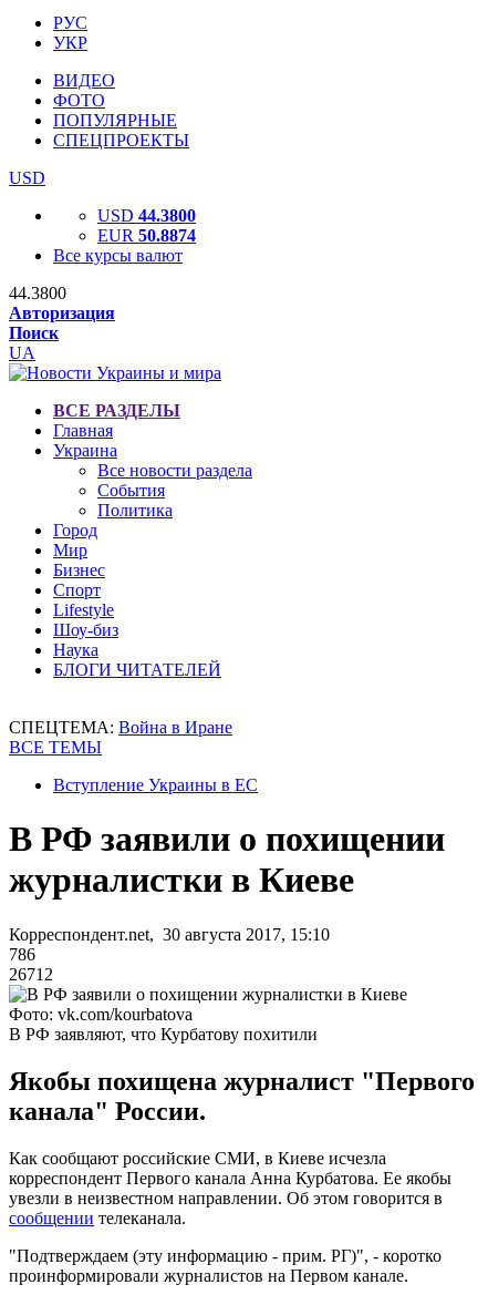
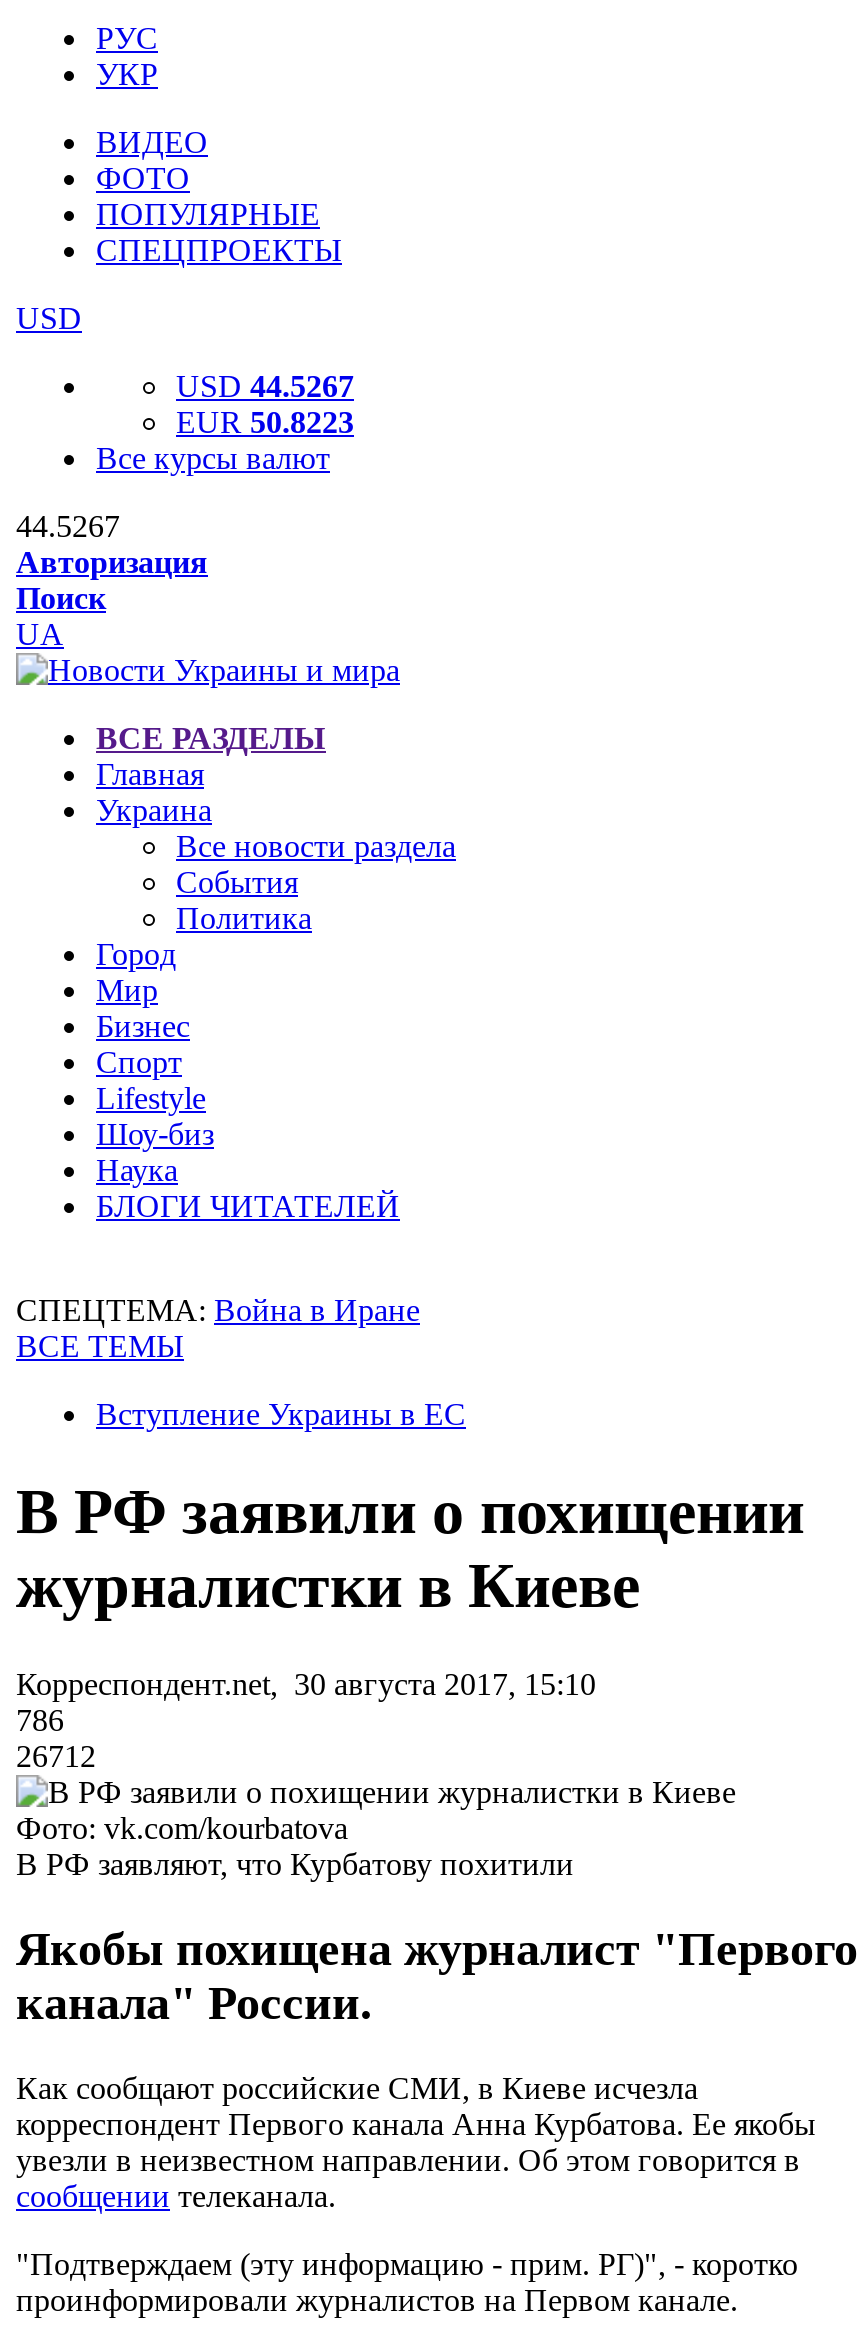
- USD 44.3800
+ USD 44.5267

- EUR 50.8874
+ EUR 50.8223

- 44.3800
+ 44.5267
